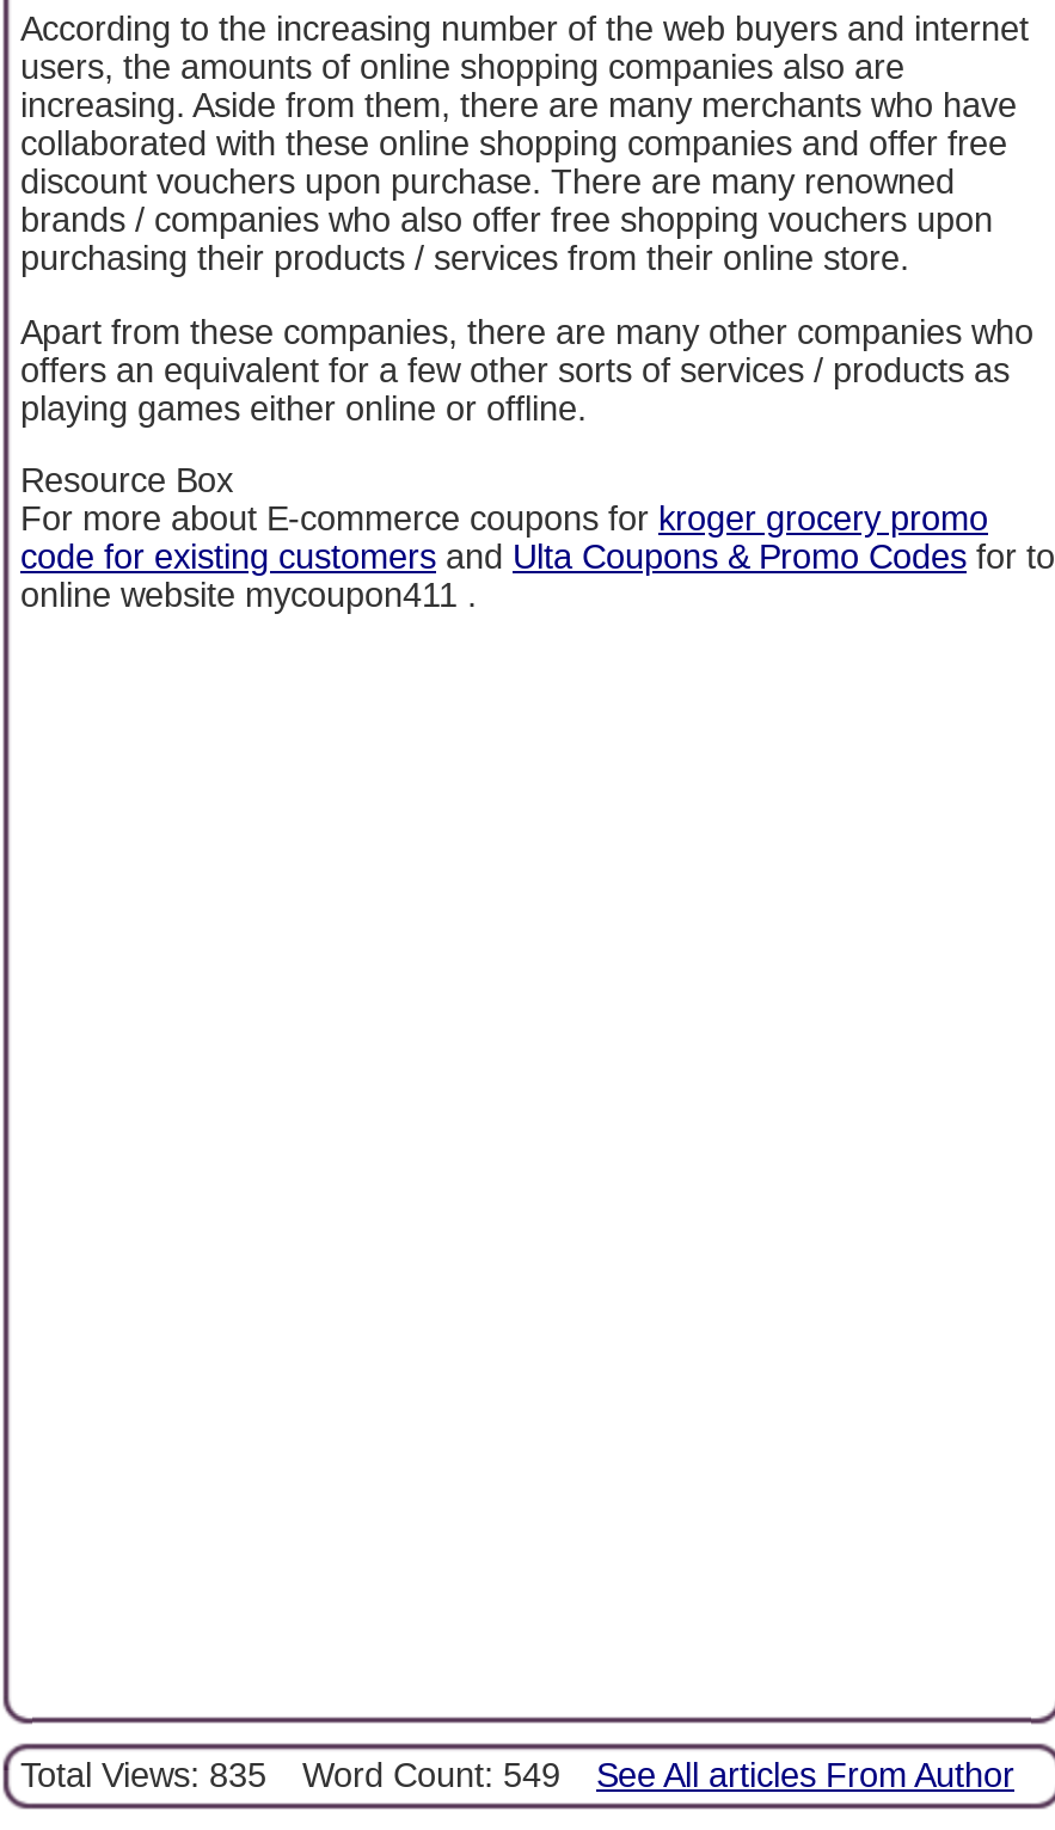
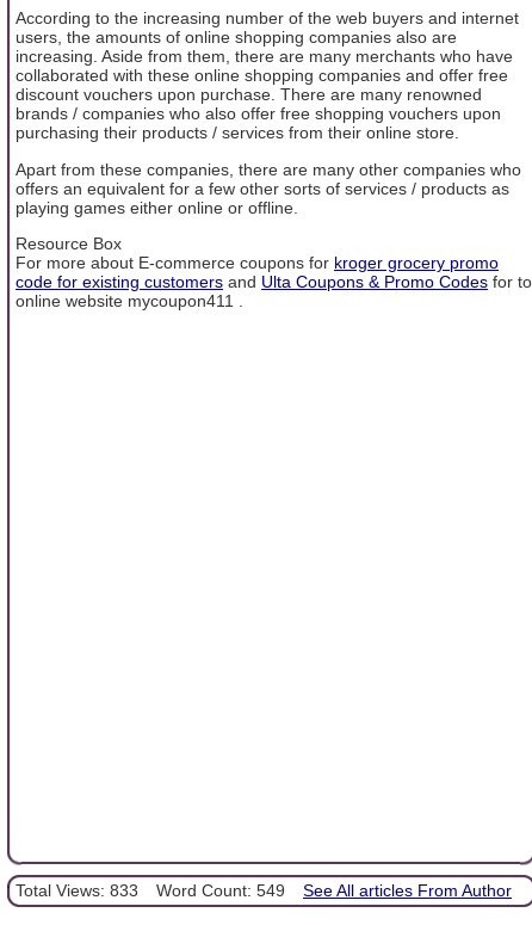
- Total Views: 835 Word Count: 549 See All articles From Author
+ Total Views: 833 Word Count: 549 See All articles From Author
